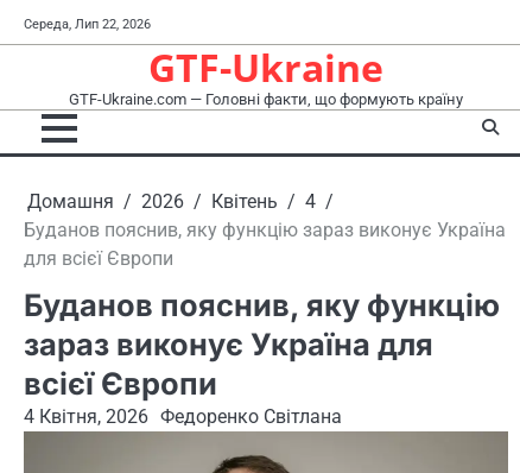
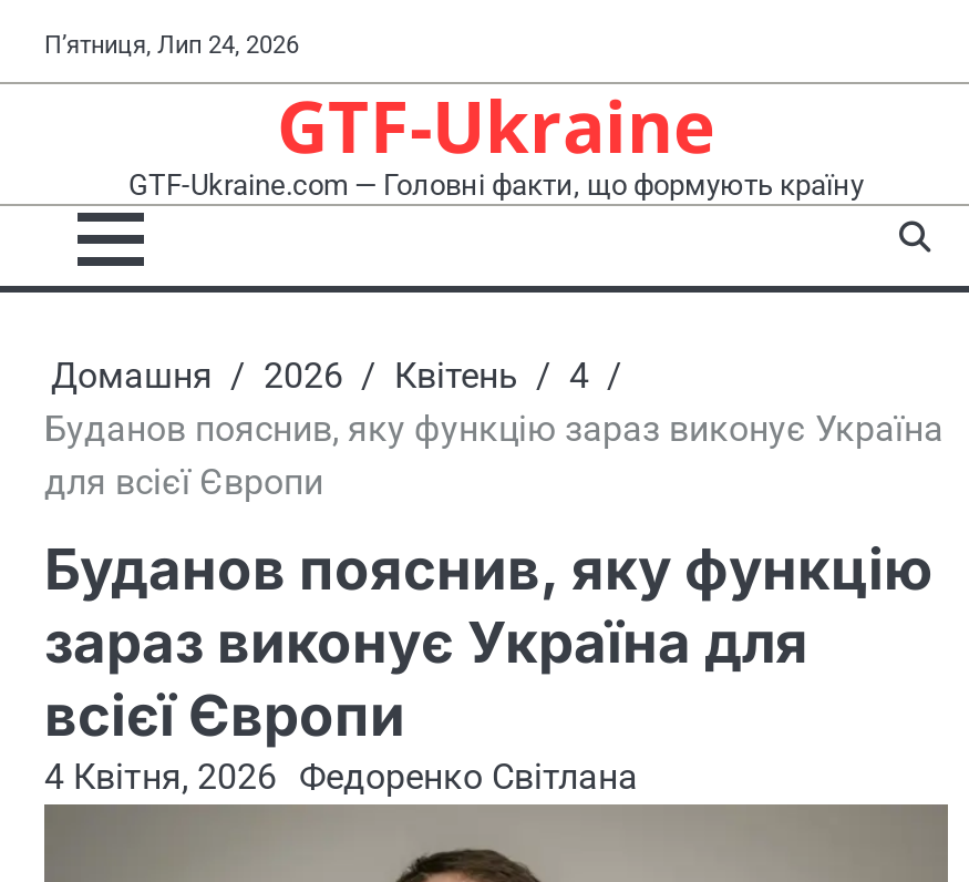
- Середа, Лип 22, 2026
+ П’ятниця, Лип 24, 2026
